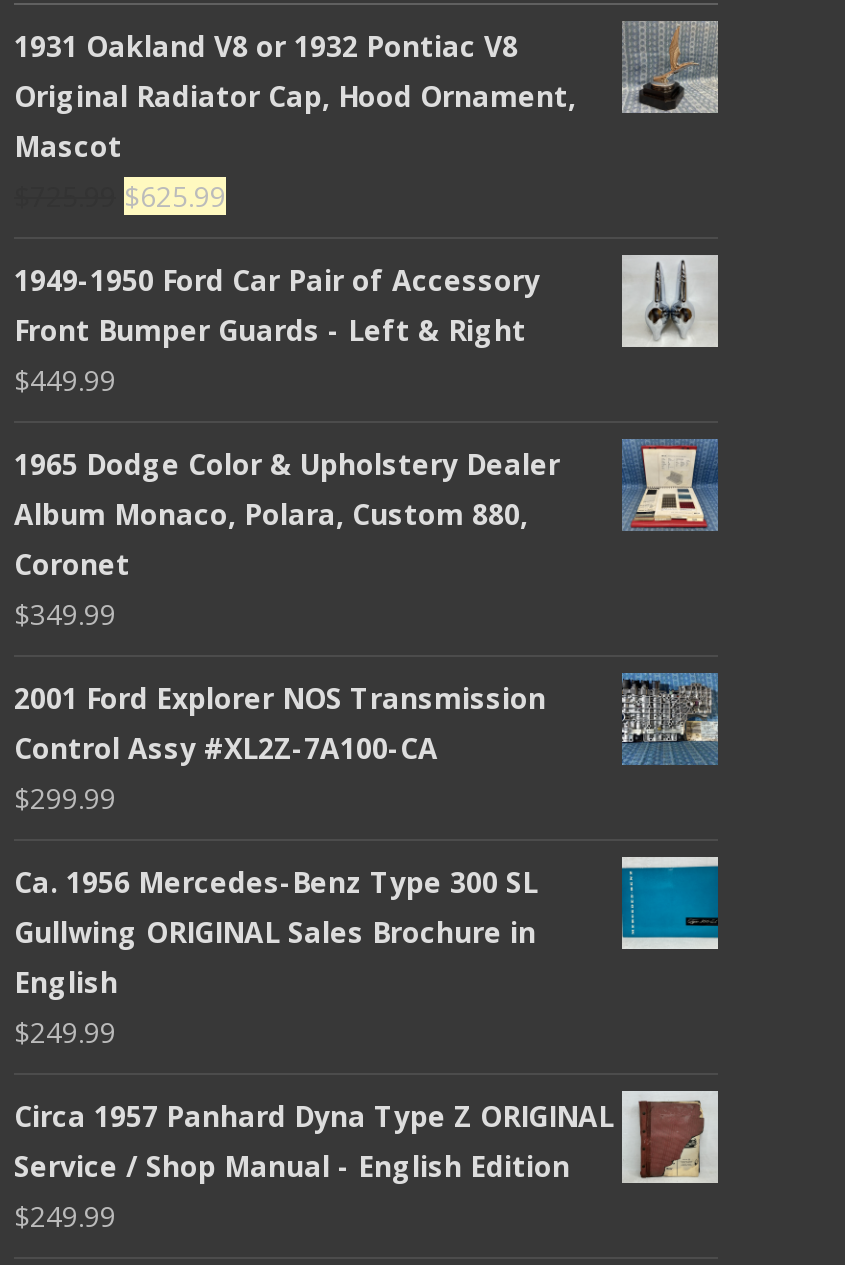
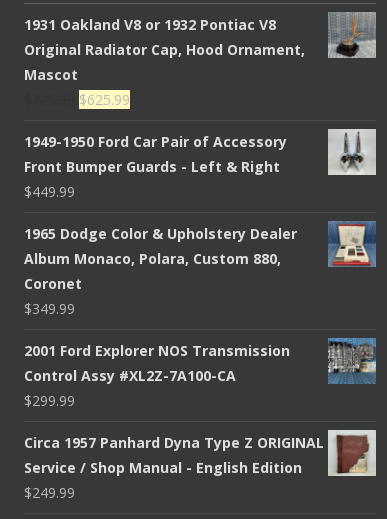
- Ca. 1956 Mercedes-Benz Type 300 SL
- Gullwing ORIGINAL Sales Brochure in
- English
- $249.99

- [image]
